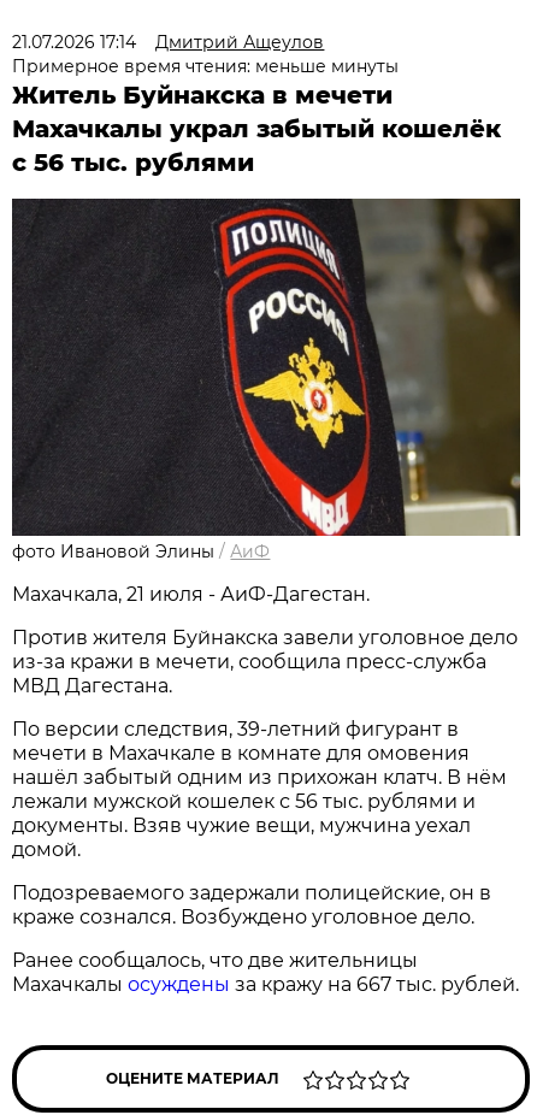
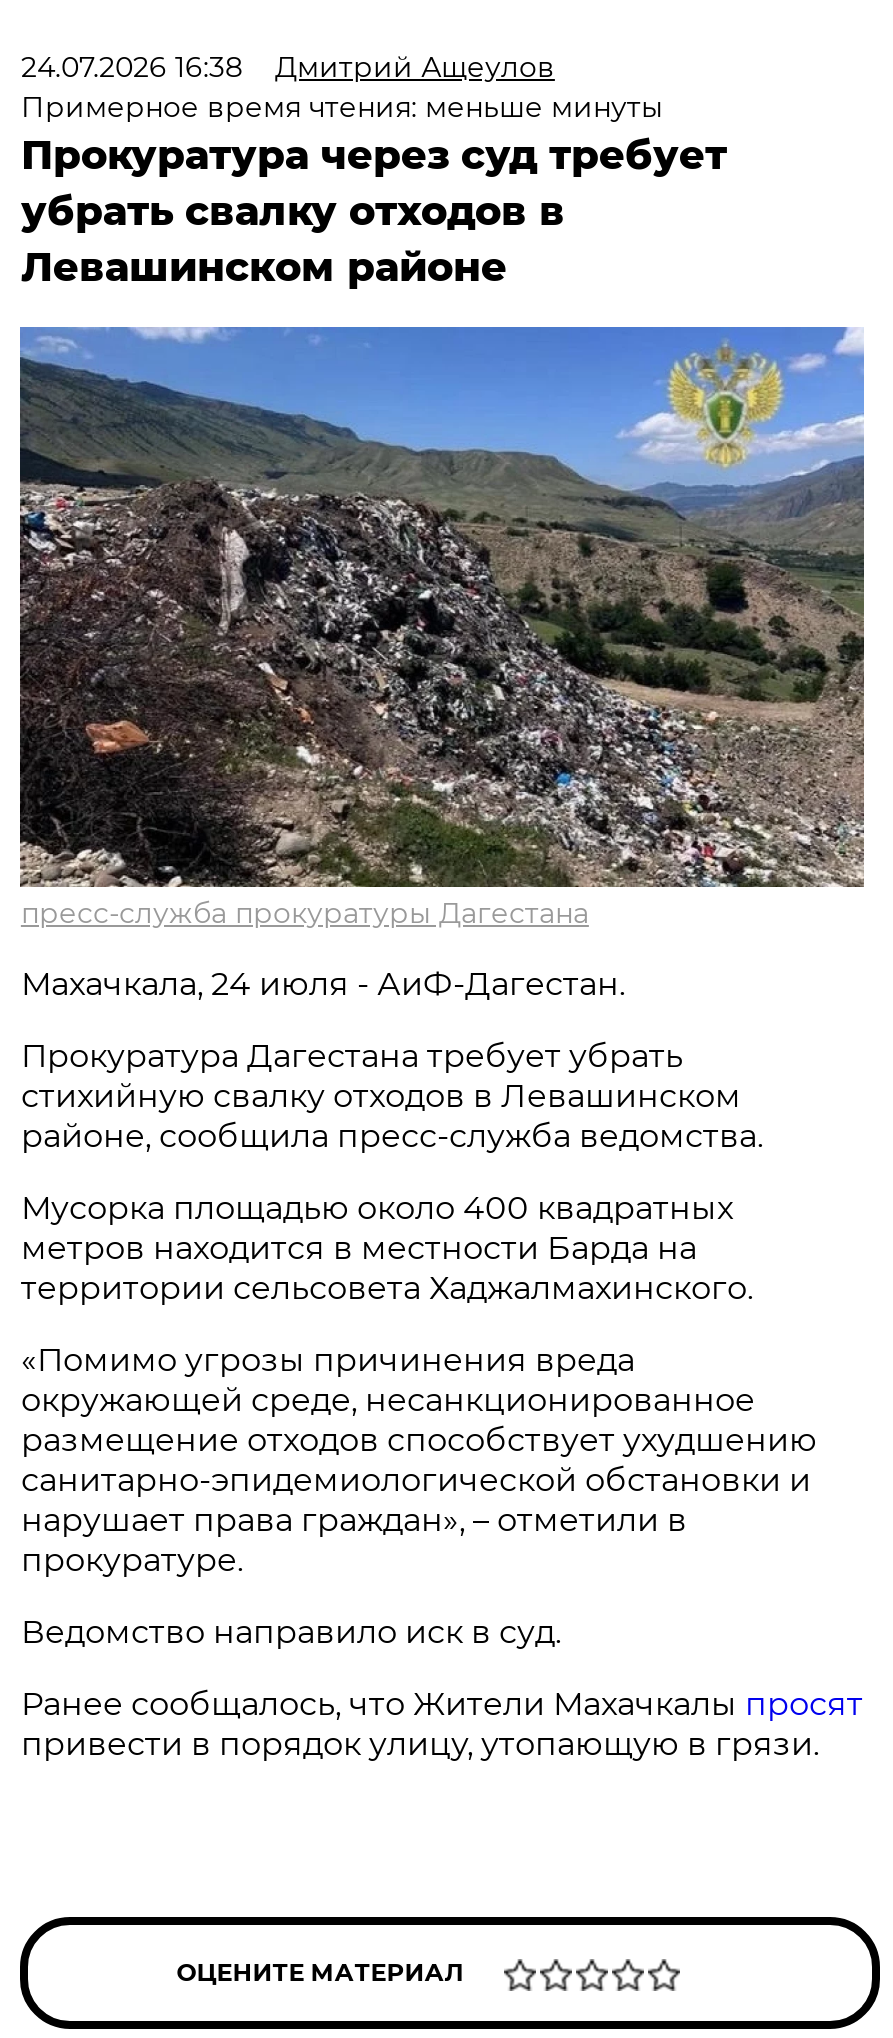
- 21.07.2026 17:14 Дмитрий Ащеулов
+ 24.07.2026 16:38 Дмитрий Ащеулов

- Житель Буйнакска в мечети
- Махачкалы украл забытый кошелёк
- с 56 тыс. рублями
+ Прокуратура через суд требует
+ убрать свалку отходов в
+ Левашинском районе

- [image]
- фото Ивановой Элины / АиФ
- Махачкала, 21 июля - АиФ-Дагестан.
- Против жителя Буйнакска завели уголовное дело
- из-за кражи в мечети, сообщила пресс-служба
- МВД Дагестана.
- По версии следствия, 39-летний фигурант в
- мечети в Махачкале в комнате для омовения
- нашёл забытый одним из прихожан клатч. В нём
- лежали мужской кошелек с 56 тыс. рублями и
- документы. Взяв чужие вещи, мужчина уехал
- домой.
- Подозреваемого задержали полицейские, он в
- краже сознался. Возбуждено уголовное дело.
- Ранее сообщалось, что две жительницы
- Махачкалы осуждены за кражу на 667 тыс. рублей.
+ [image]
+ пресс-служба прокуратуры Дагестана
+ Махачкала, 24 июля - АиФ-Дагестан.
+ Прокуратура Дагестана требует убрать
+ стихийную свалку отходов в Левашинском
+ районе, сообщила пресс-служба ведомства.
+ Мусорка площадью около 400 квадратных
+ метров находится в местности Барда на
+ территории сельсовета Хаджалмахинского.
+ «Помимо угрозы причинения вреда
+ окружающей среде, несанкционированное
+ размещение отходов способствует ухудшению
+ санитарно-эпидемиологической обстановки и
+ нарушает права граждан», – отметили в
+ прокуратуре.
+ Ведомство направило иск в суд.
+ Ранее сообщалось, что Жители Махачкалы просят
+ привести в порядок улицу, утопающую в грязи.
